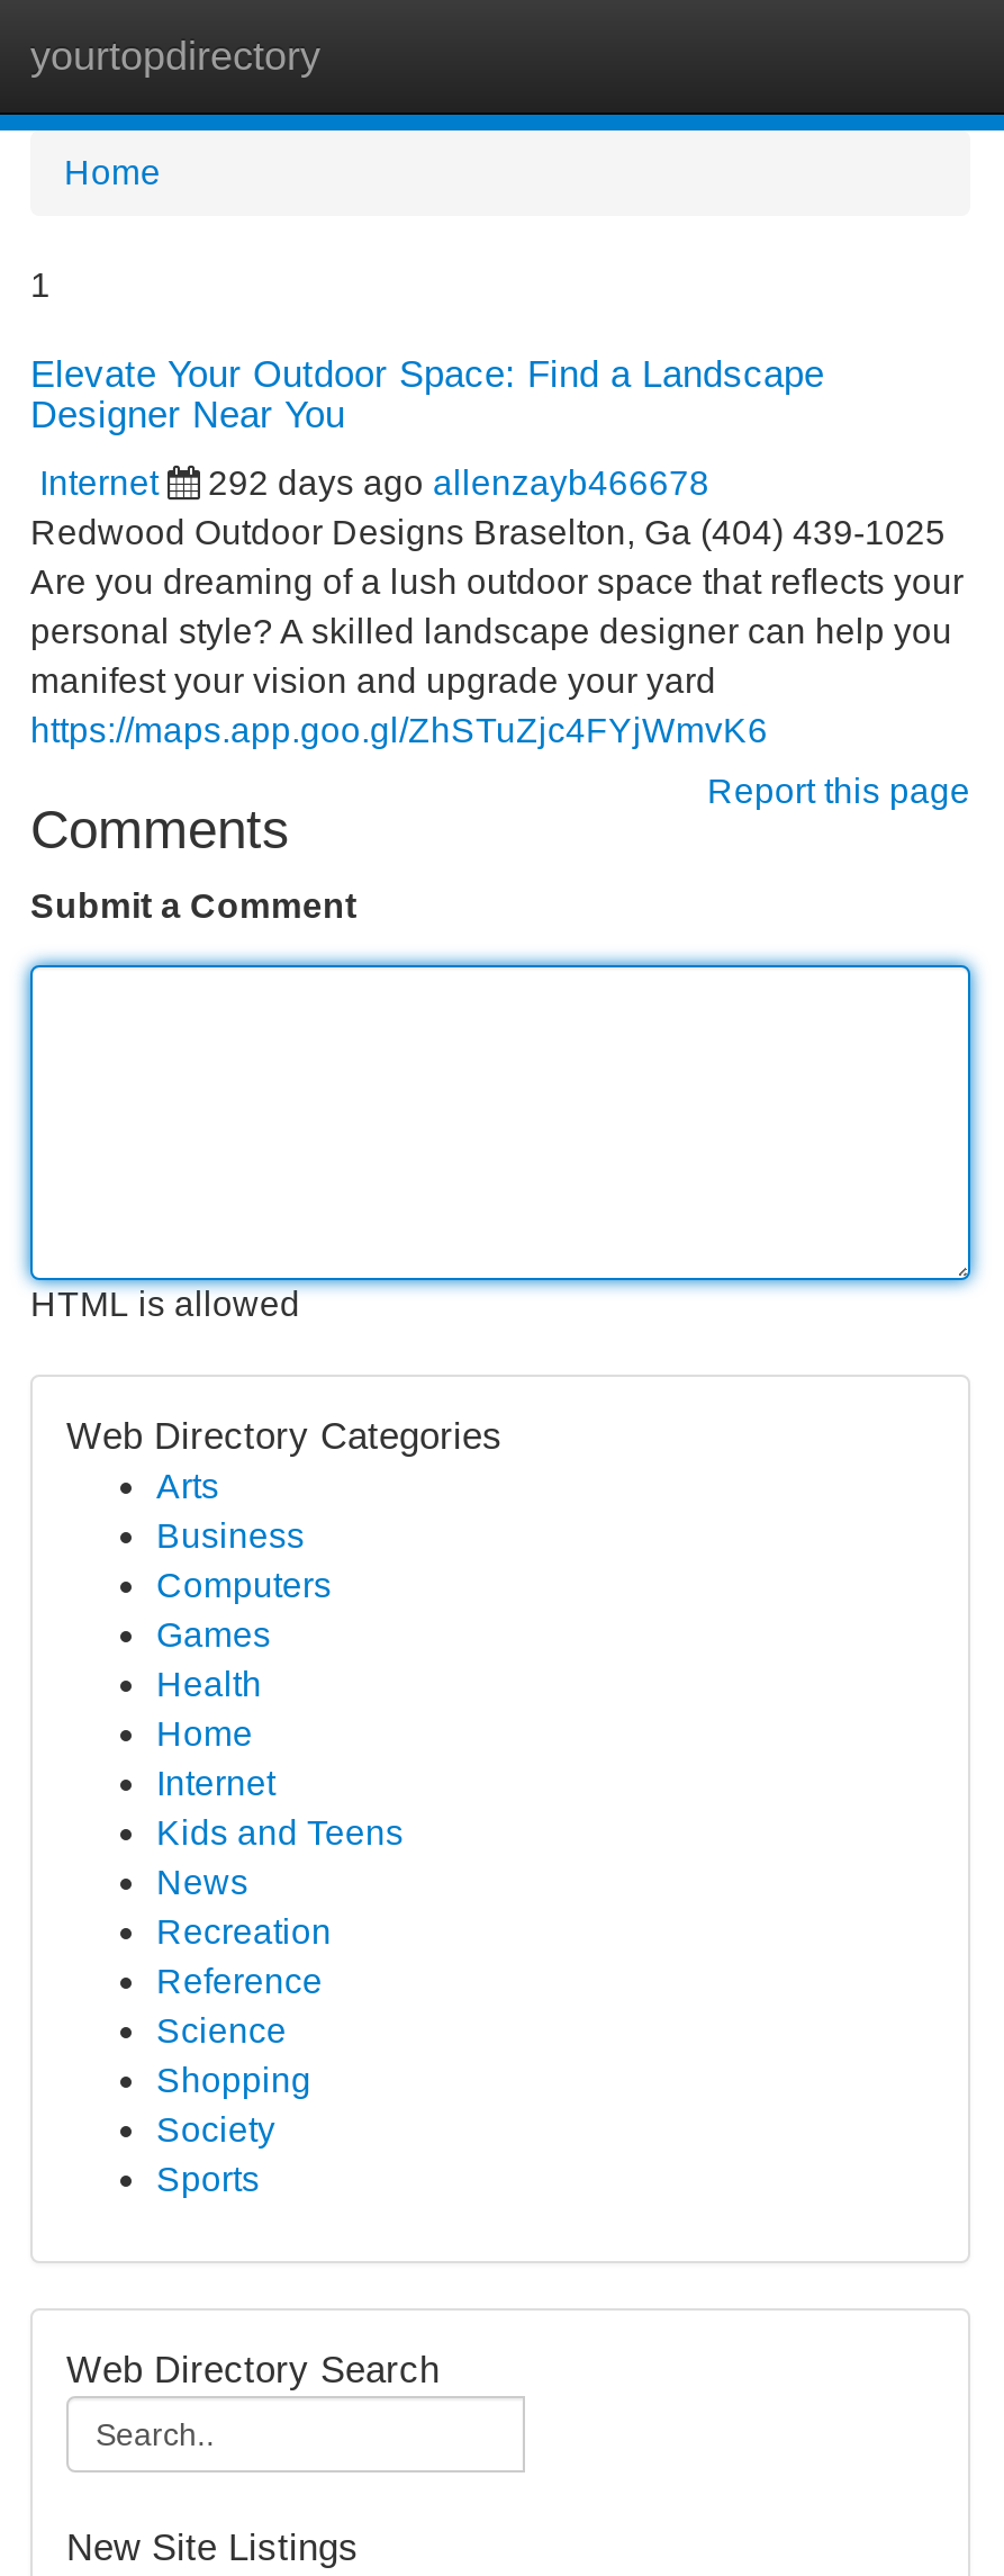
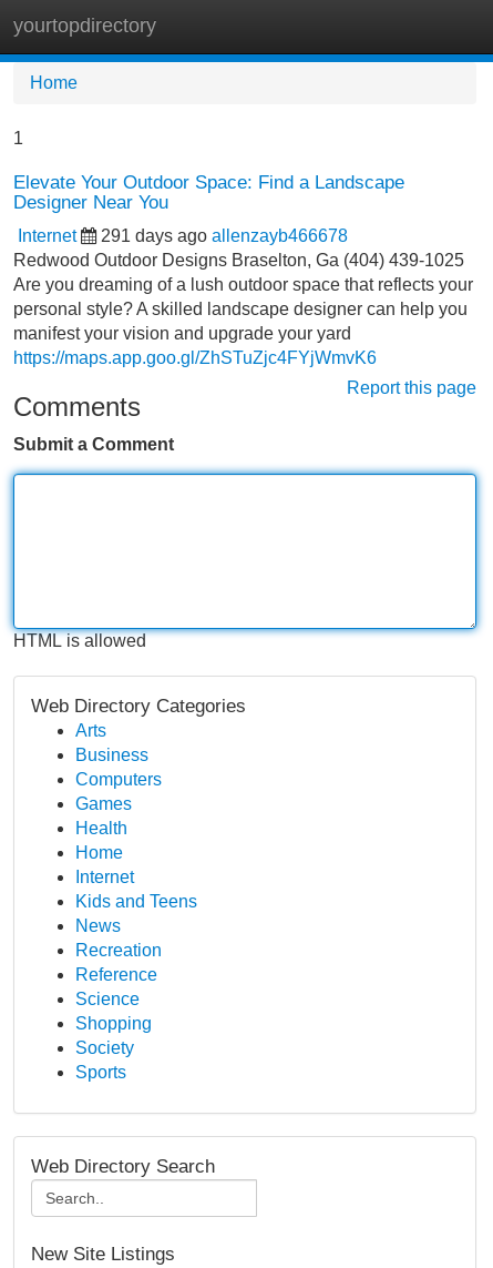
- 292 days ago allenzayb466678
+ 291 days ago allenzayb466678
